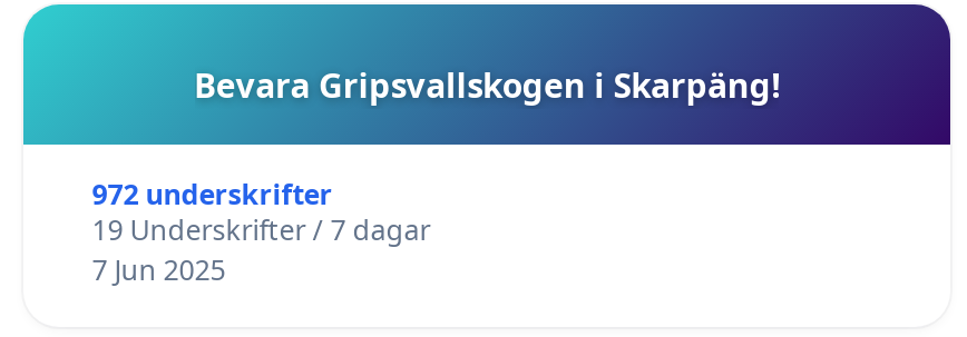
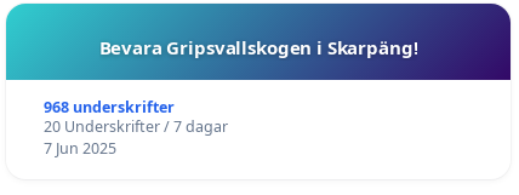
- 972 underskrifter
+ 968 underskrifter

- 19 Underskrifter / 7 dagar
+ 20 Underskrifter / 7 dagar
